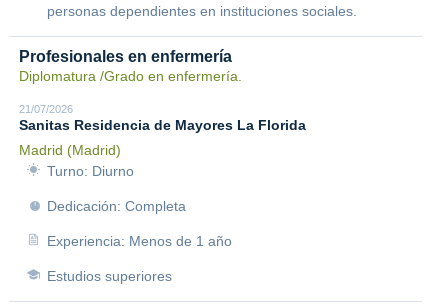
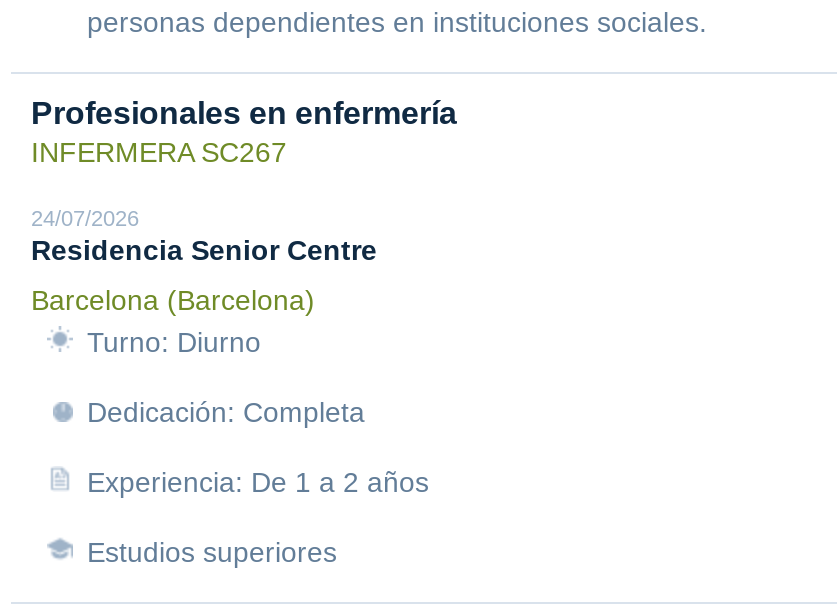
- Diplomatura /Grado en enfermería.
+ INFERMERA SC267

- 21/07/2026
- Sanitas Residencia de Mayores La Florida
+ 24/07/2026
+ Residencia Senior Centre

- Madrid (Madrid)
+ Barcelona (Barcelona)

- Experiencia: Menos de 1 año
+ Experiencia: De 1 a 2 años
